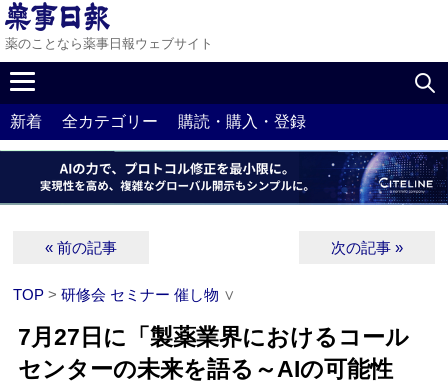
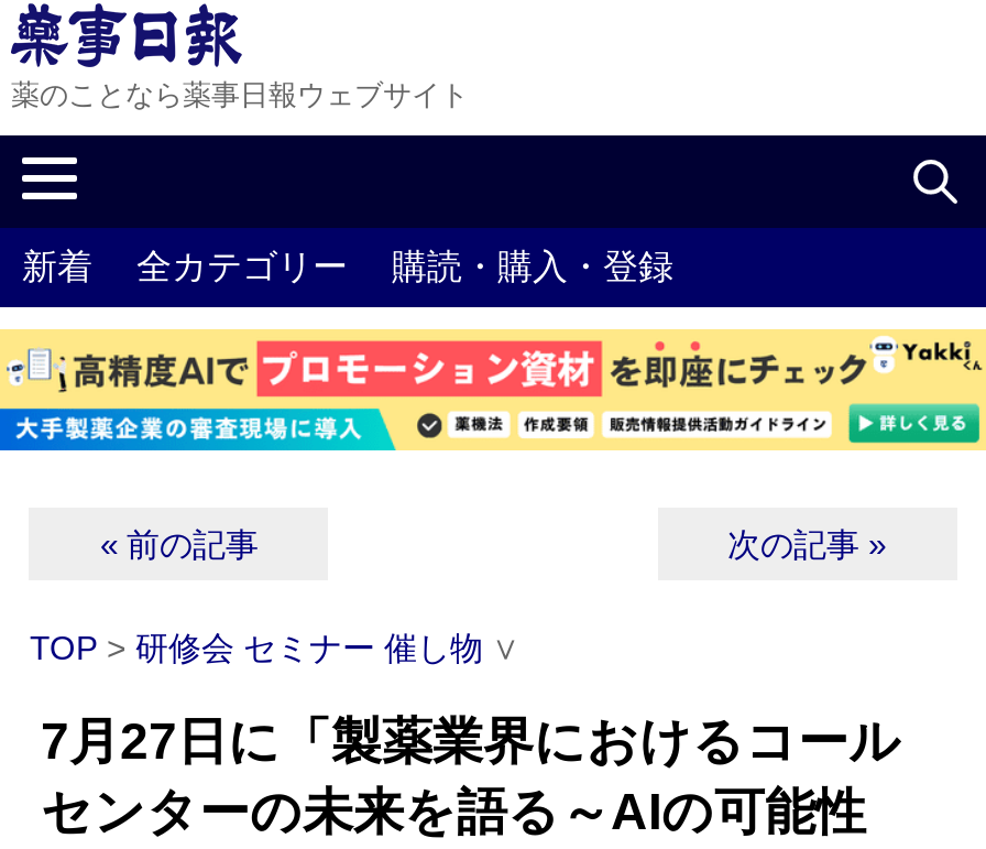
- [image]
+ [image]
